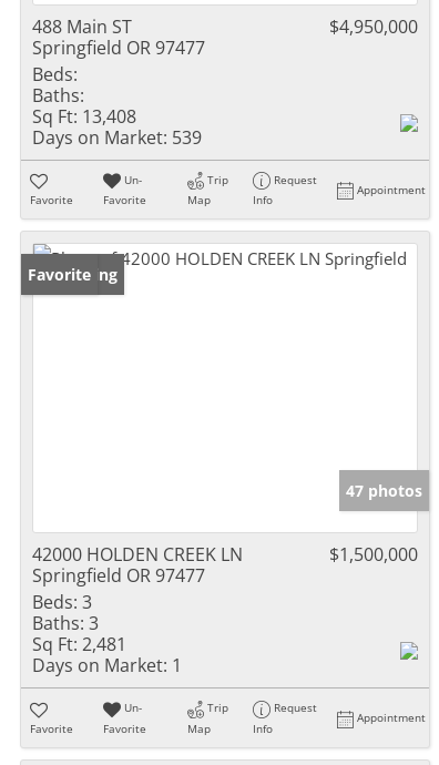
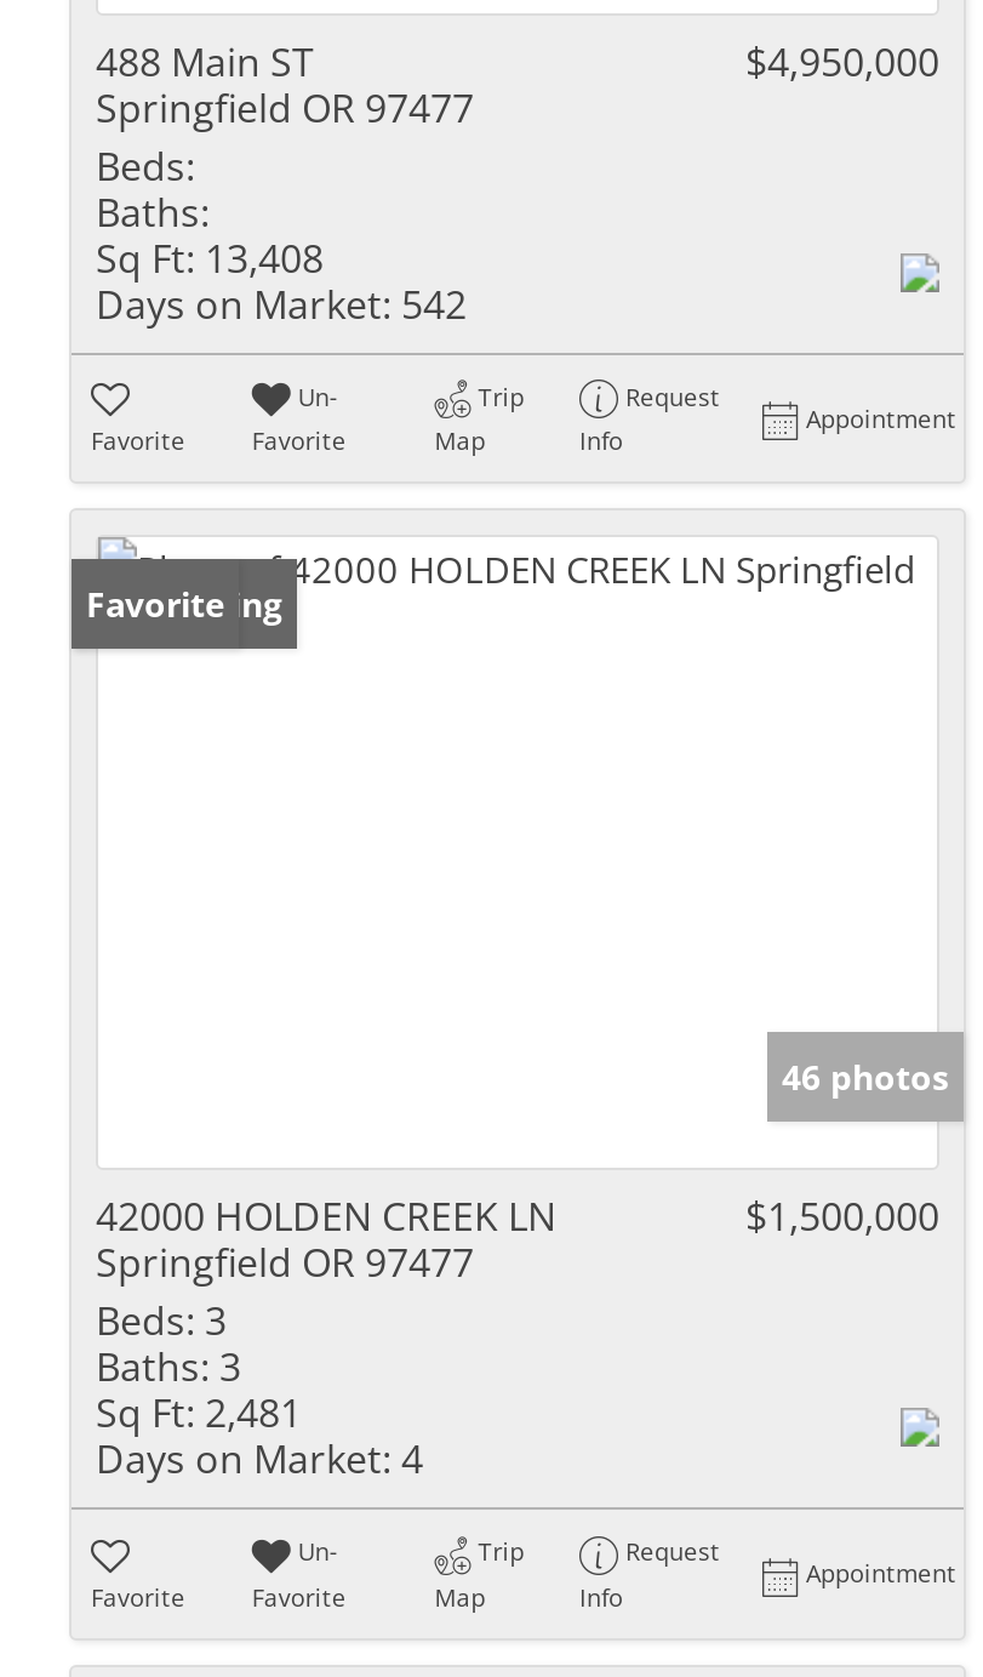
- Days on Market: 539
+ Days on Market: 542

- 47 photos
+ 46 photos

- Days on Market: 1
+ Days on Market: 4
